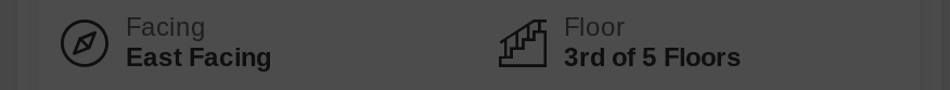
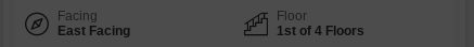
- 3rd of 5 Floors
+ 1st of 4 Floors
